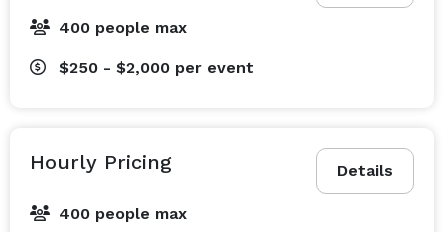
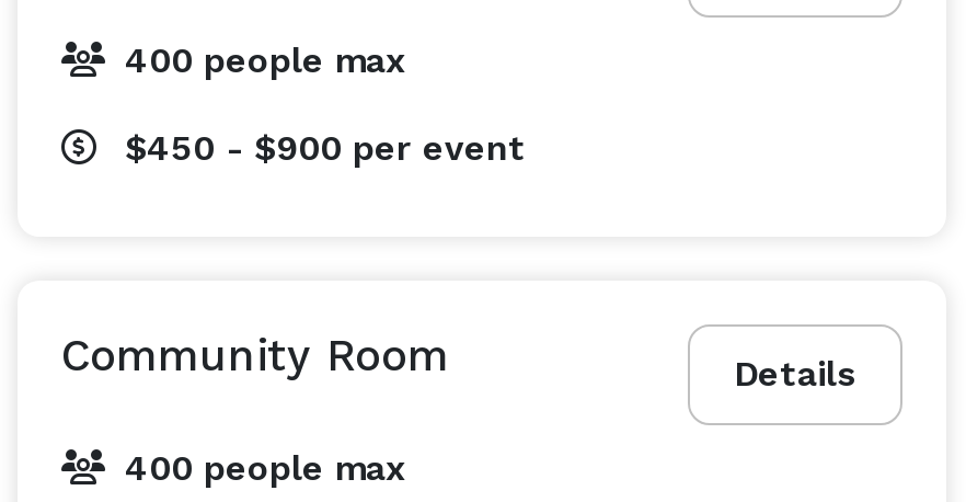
- $250 - $2,000 per event
+ $450 - $900 per event

- Hourly Pricing
+ Community Room
